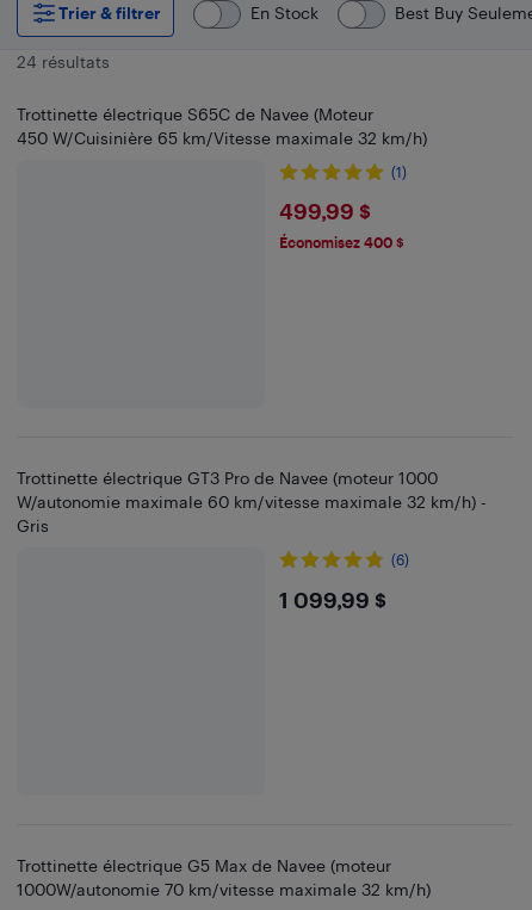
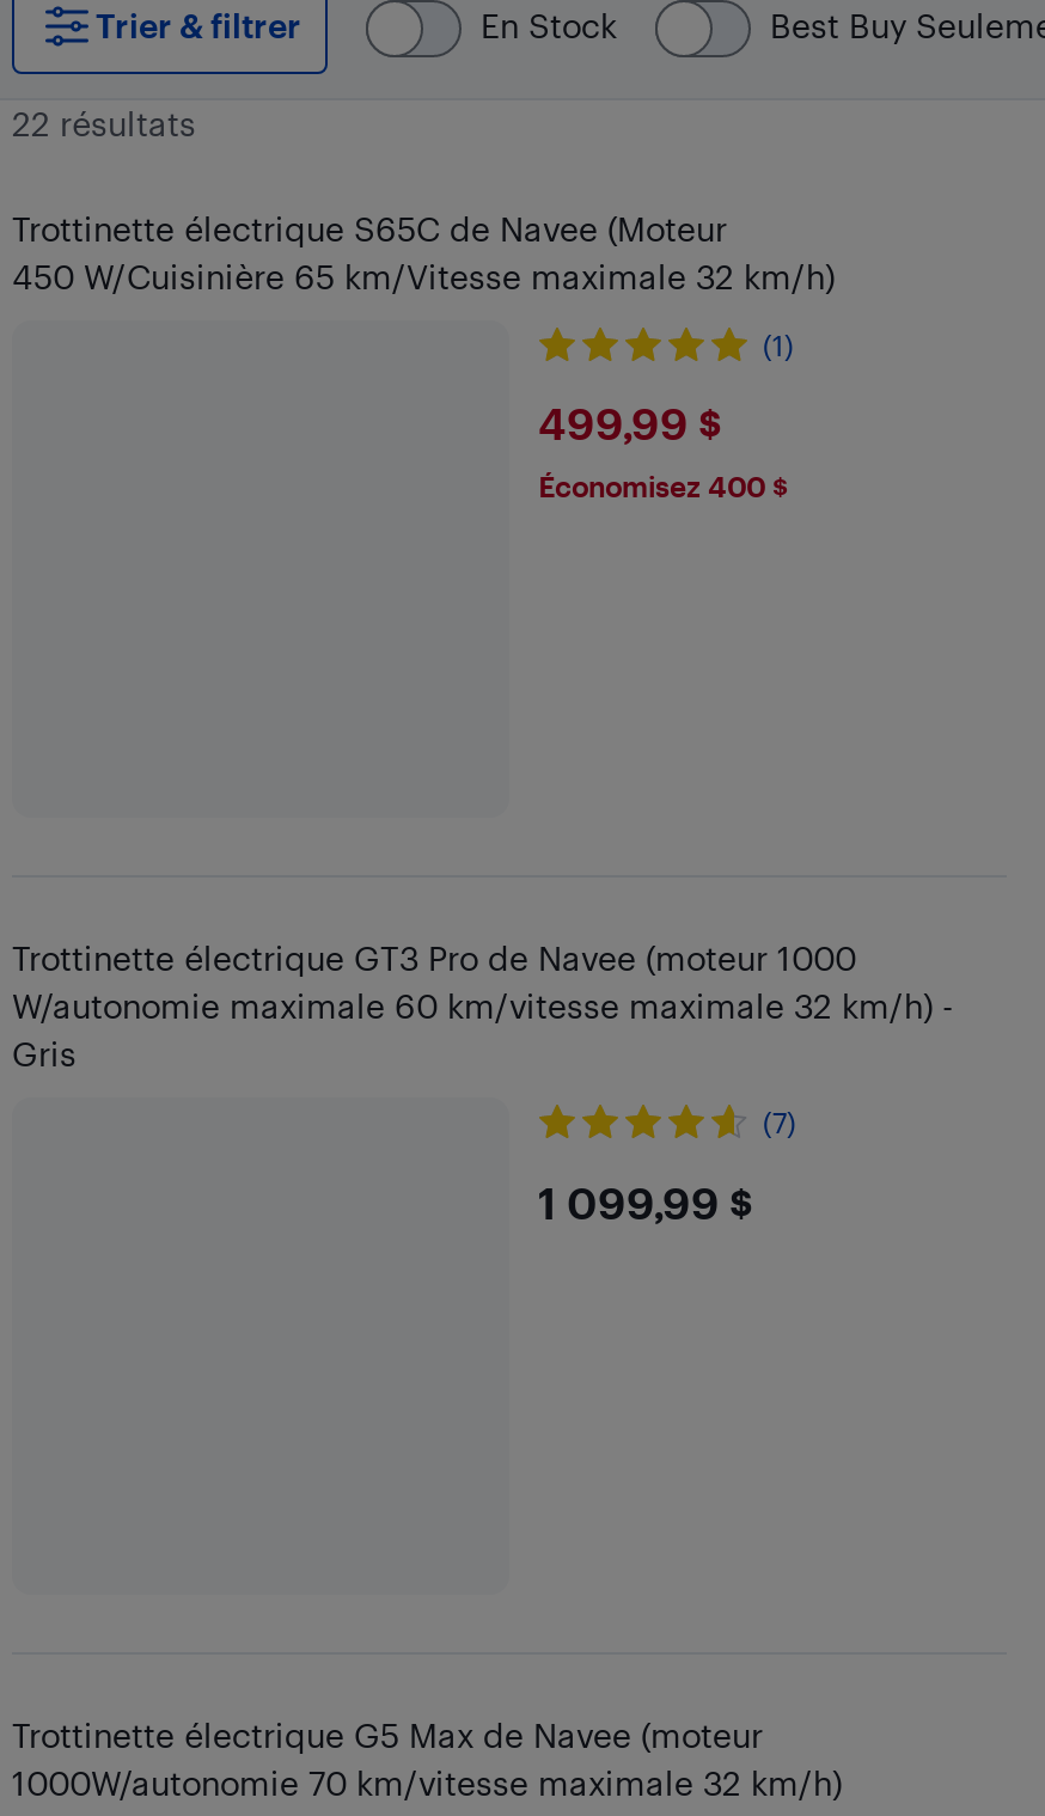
- 24 résultats
+ 22 résultats

- (6)
+ (7)
